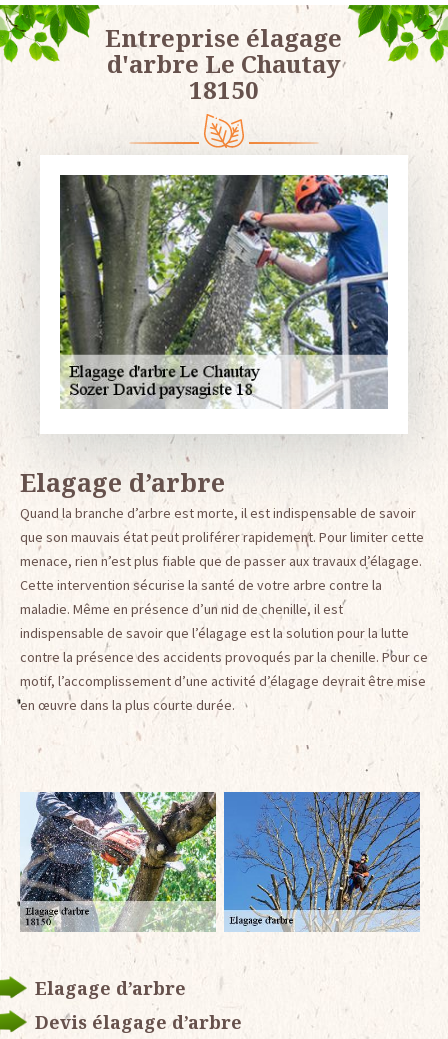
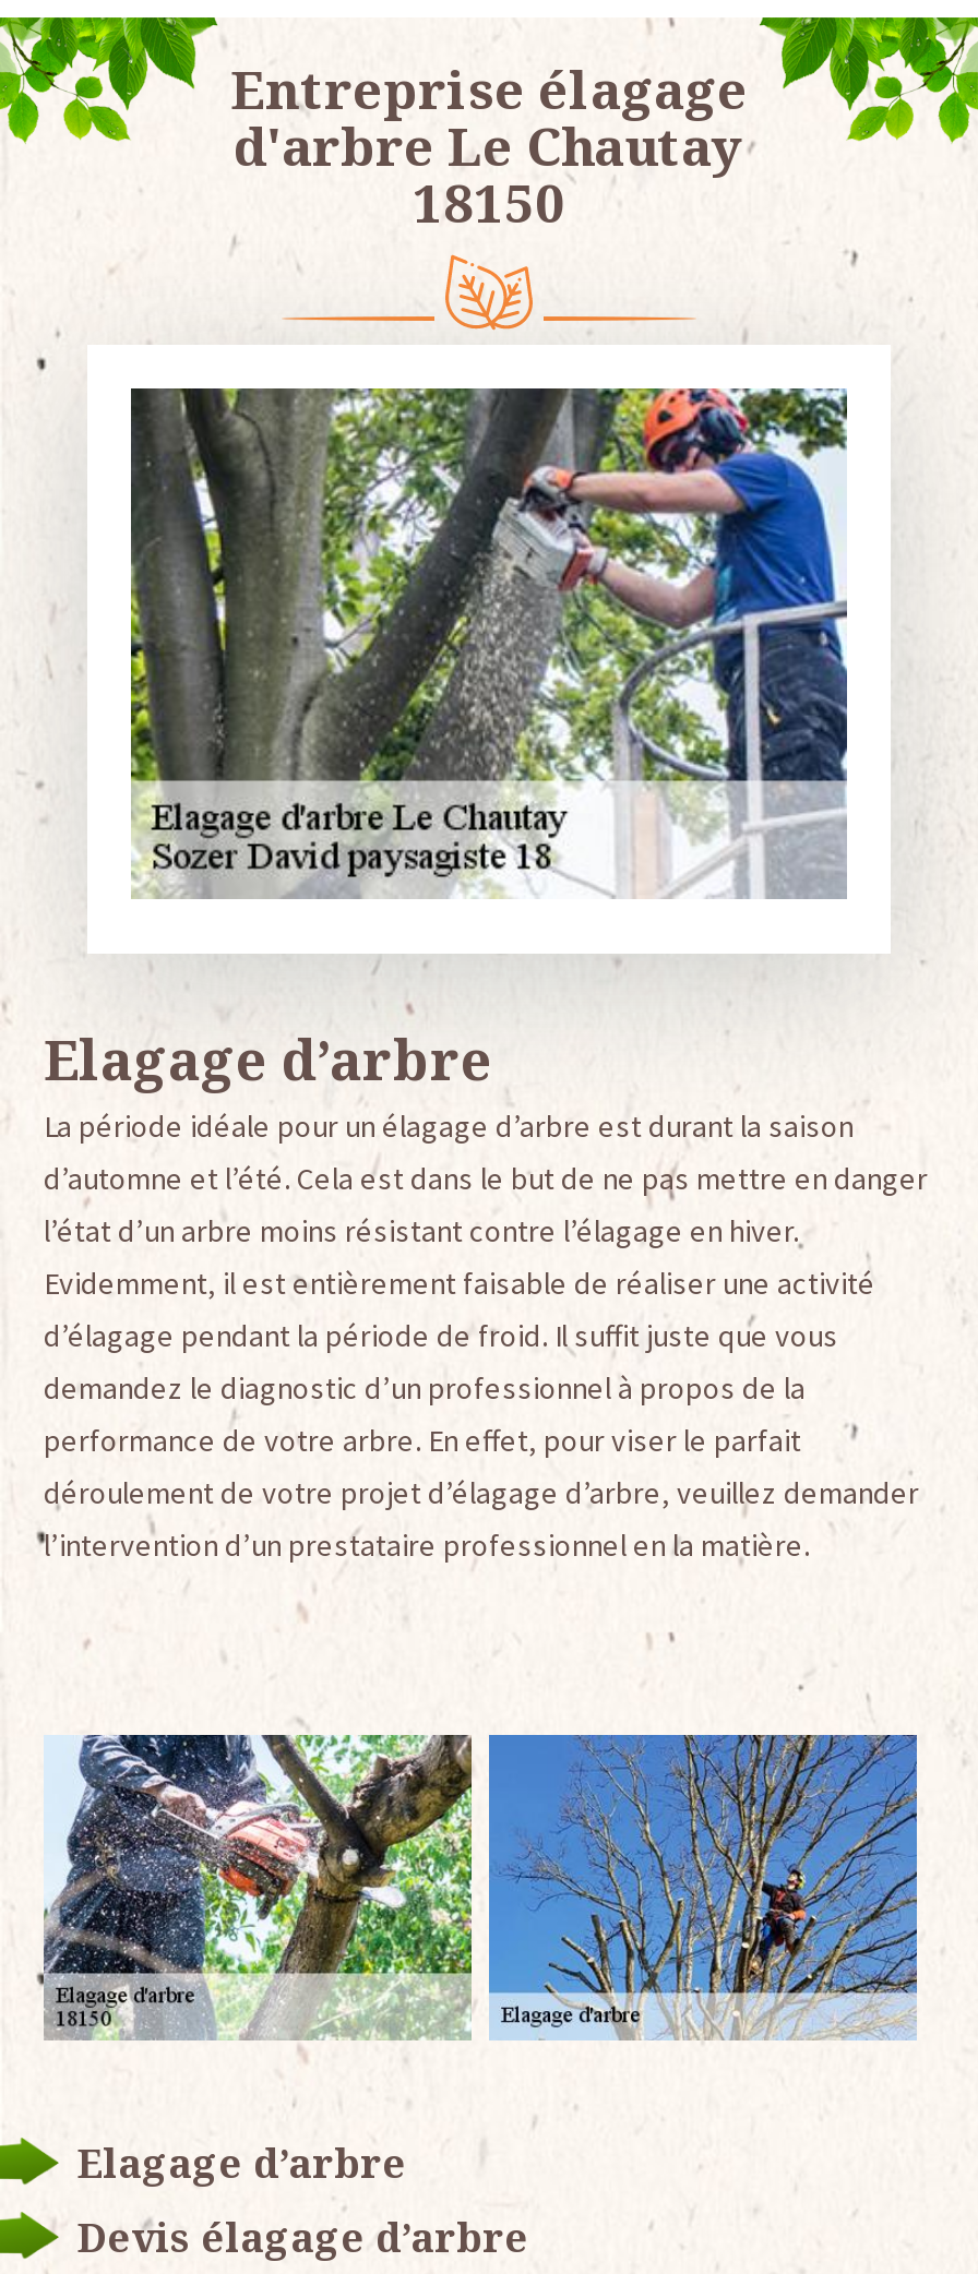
- Quand la branche d’arbre est morte, il est indispensable de savoir
- que son mauvais état peut proliférer rapidement. Pour limiter cette
- menace, rien n’est plus fiable que de passer aux travaux d’élagage.
- Cette intervention sécurise la santé de votre arbre contre la
- maladie. Même en présence d’un nid de chenille, il est
- indispensable de savoir que l’élagage est la solution pour la lutte
- contre la présence des accidents provoqués par la chenille. Pour ce
- motif, l’accomplissement d’une activité d’élagage devrait être mise
- en œuvre dans la plus courte durée.
+ La période idéale pour un élagage d’arbre est durant la saison
+ d’automne et l’été. Cela est dans le but de ne pas mettre en danger
+ l’état d’un arbre moins résistant contre l’élagage en hiver.
+ Evidemment, il est entièrement faisable de réaliser une activité
+ d’élagage pendant la période de froid. Il suffit juste que vous
+ demandez le diagnostic d’un professionnel à propos de la
+ performance de votre arbre. En effet, pour viser le parfait
+ déroulement de votre projet d’élagage d’arbre, veuillez demander
+ l’intervention d’un prestataire professionnel en la matière.
